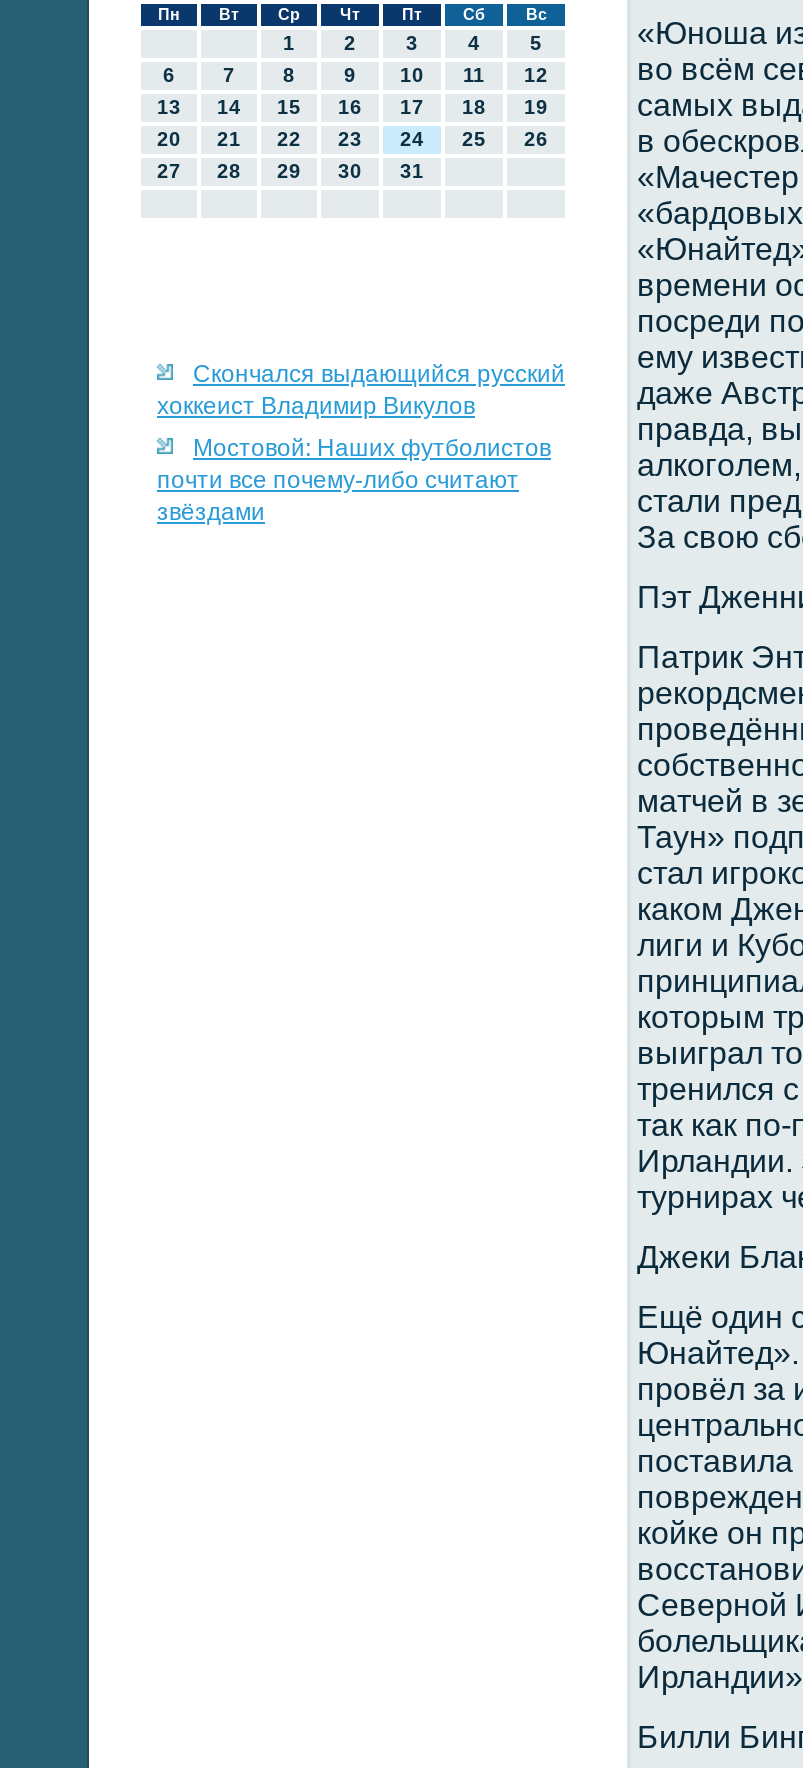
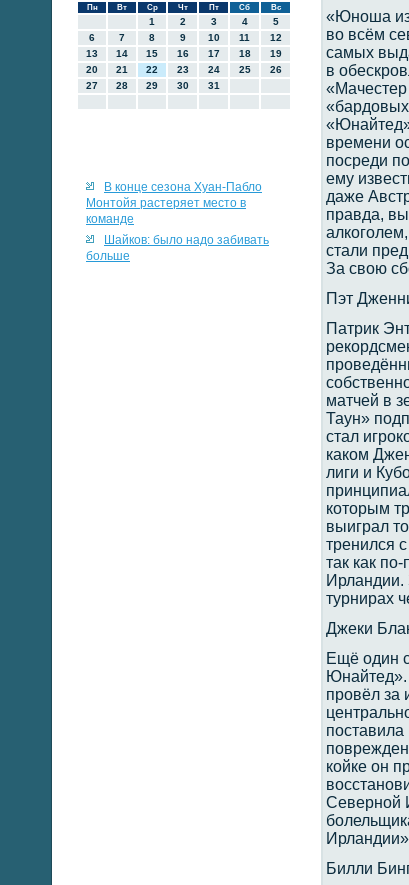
- Скончался выдающийся русский
- хоккеист Владимир Викулов
+ В конце сезона Хуан-Пабло
+ Монтойя растеряет место в
+ команде

- Мостовой: Наших футболистов
- почти все почему-либо считают
- звёздами
+ Шайков: было надо забивать
+ больше
